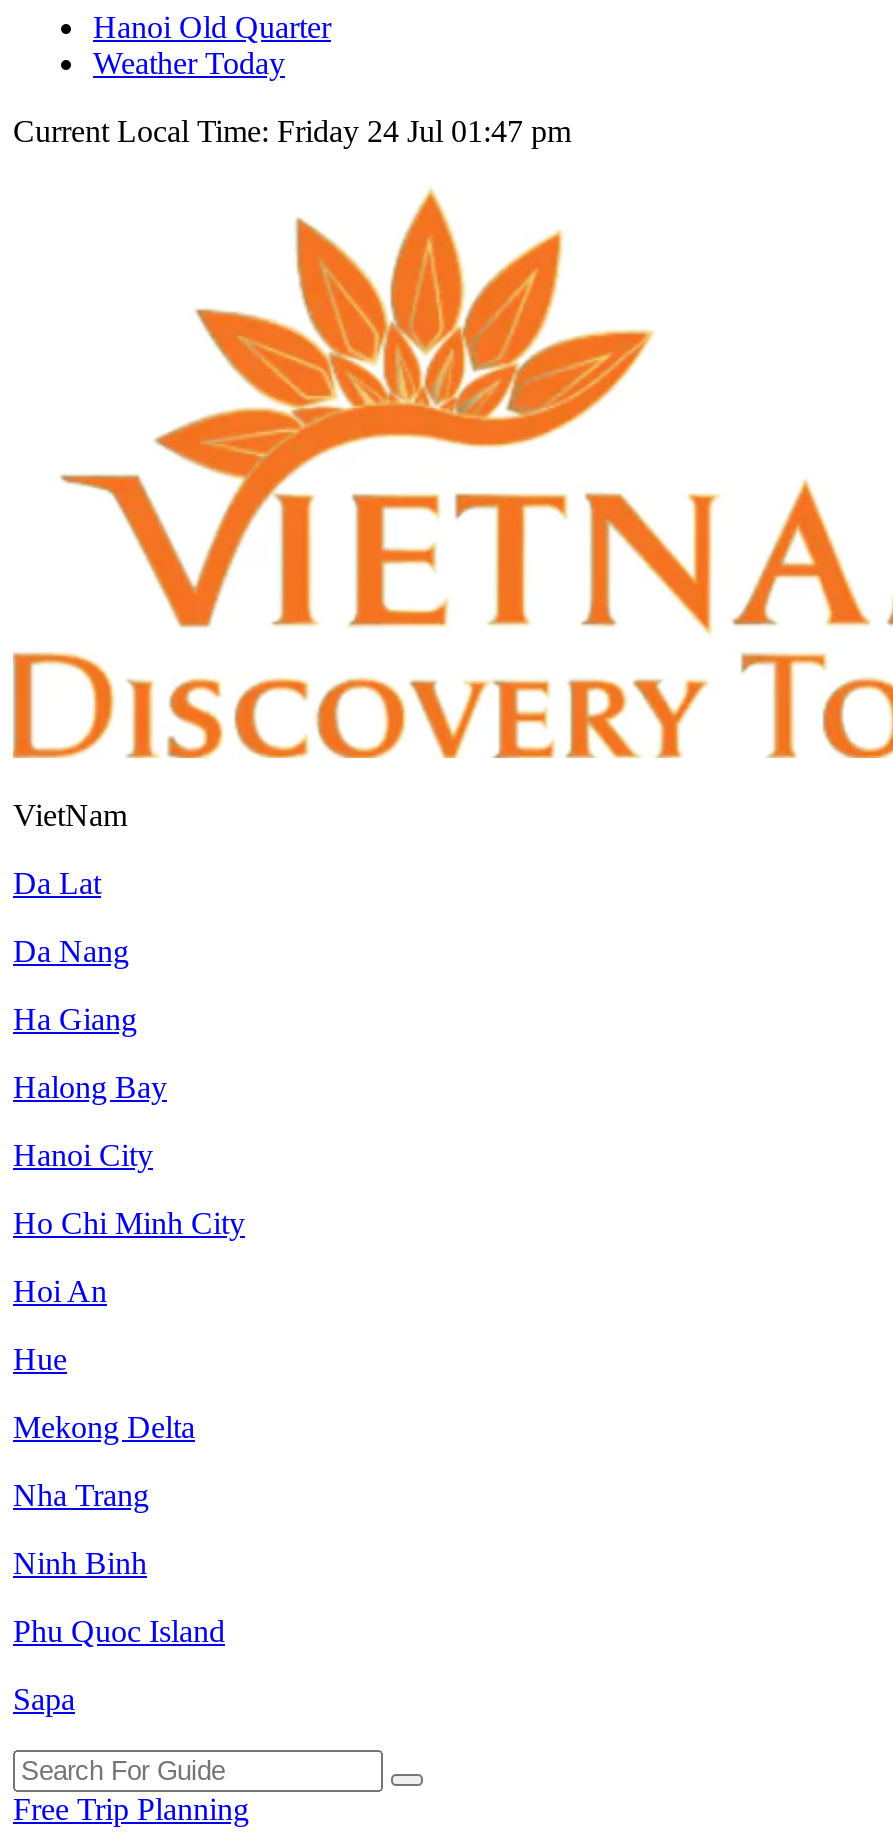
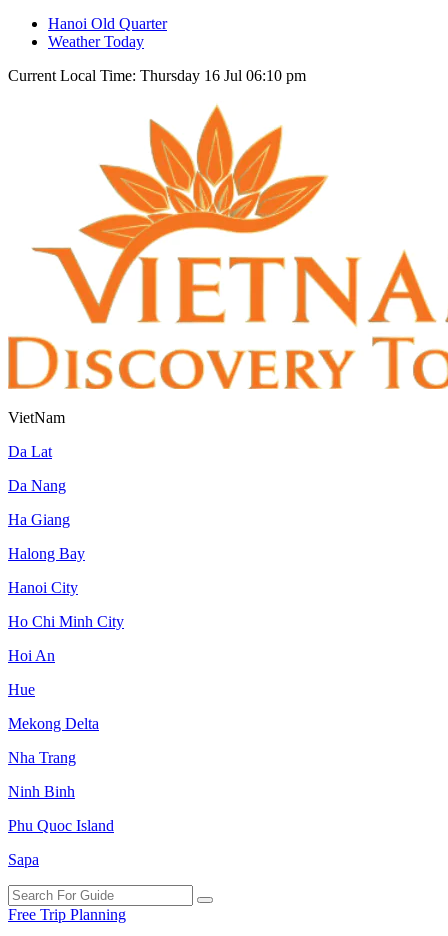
- Current Local Time: Friday 24 Jul 01:47 pm
+ Current Local Time: Thursday 16 Jul 06:10 pm
